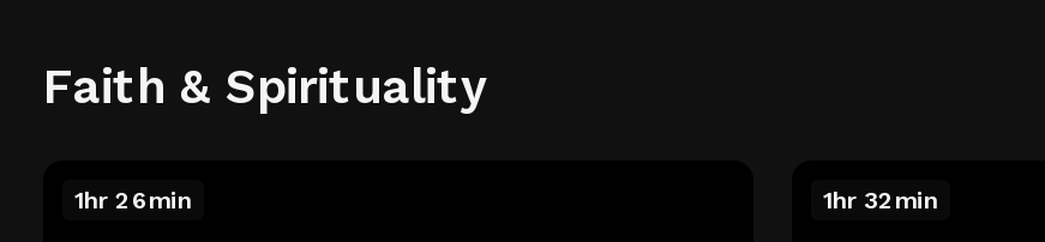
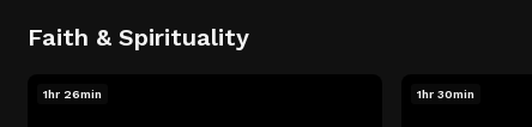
- 1hr 32min
+ 1hr 30min
